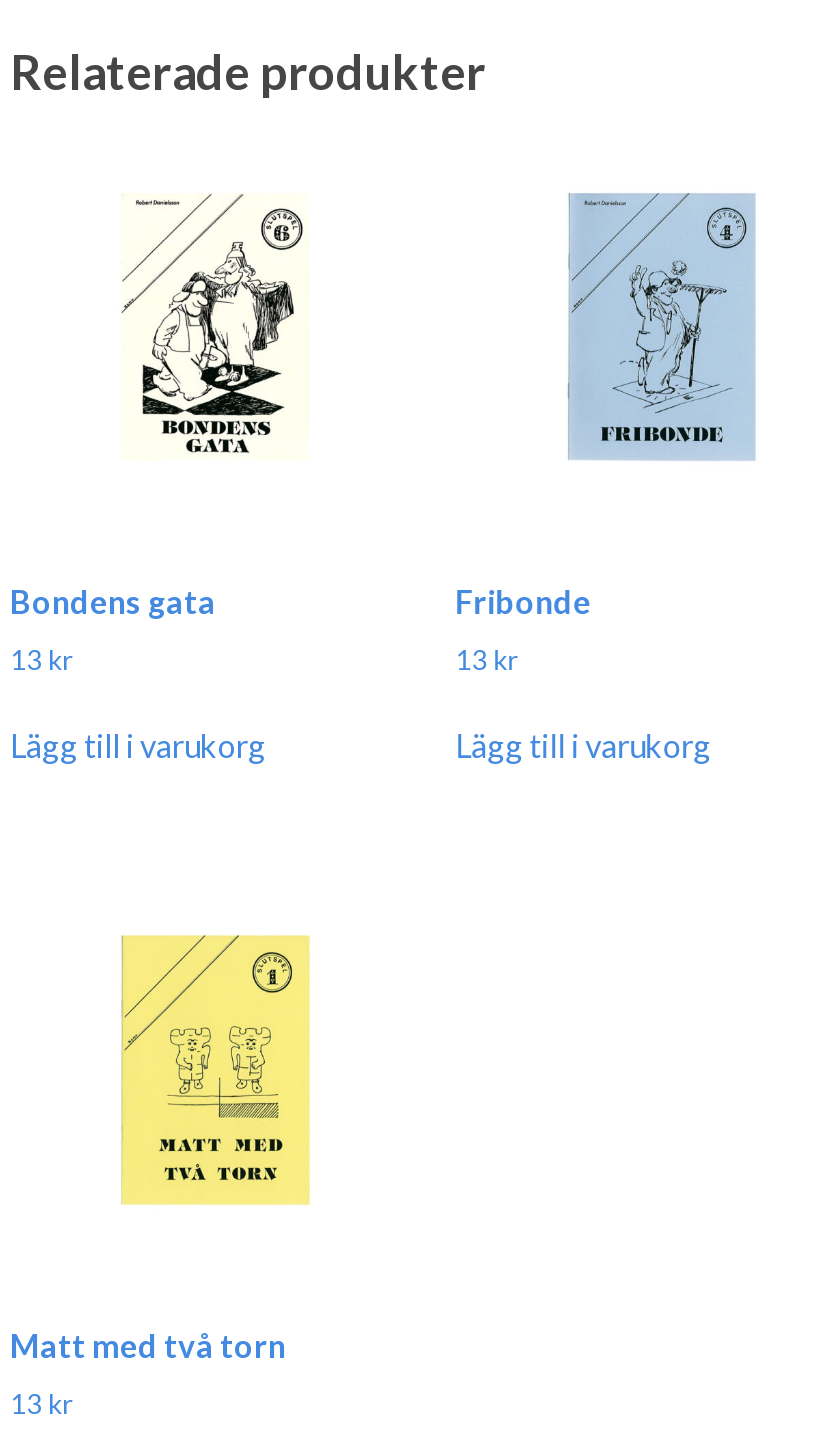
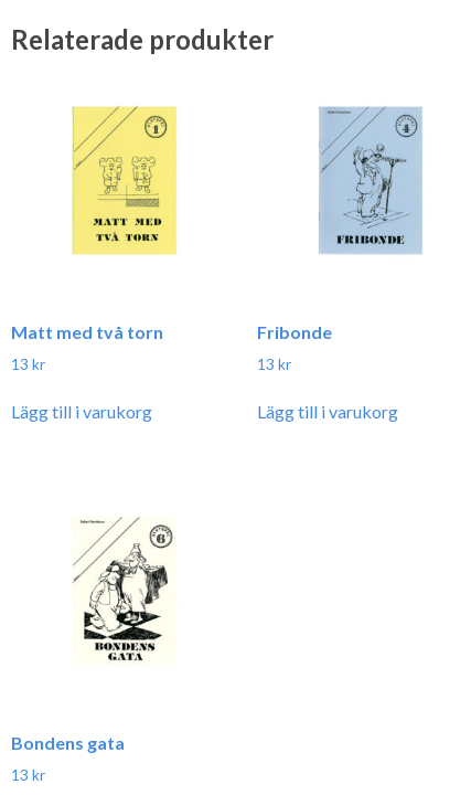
moved down: [image]

moved down: Bondens gata

moved up: [image]

moved up: Matt med två torn
